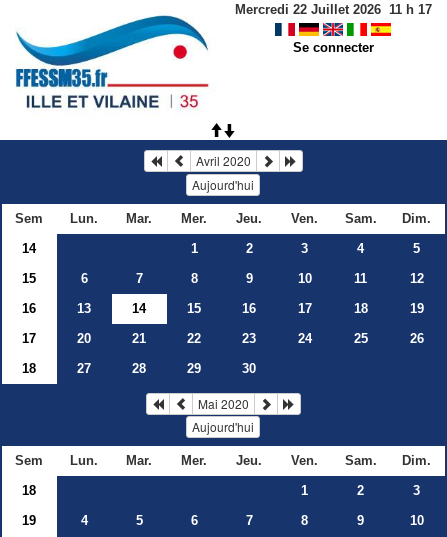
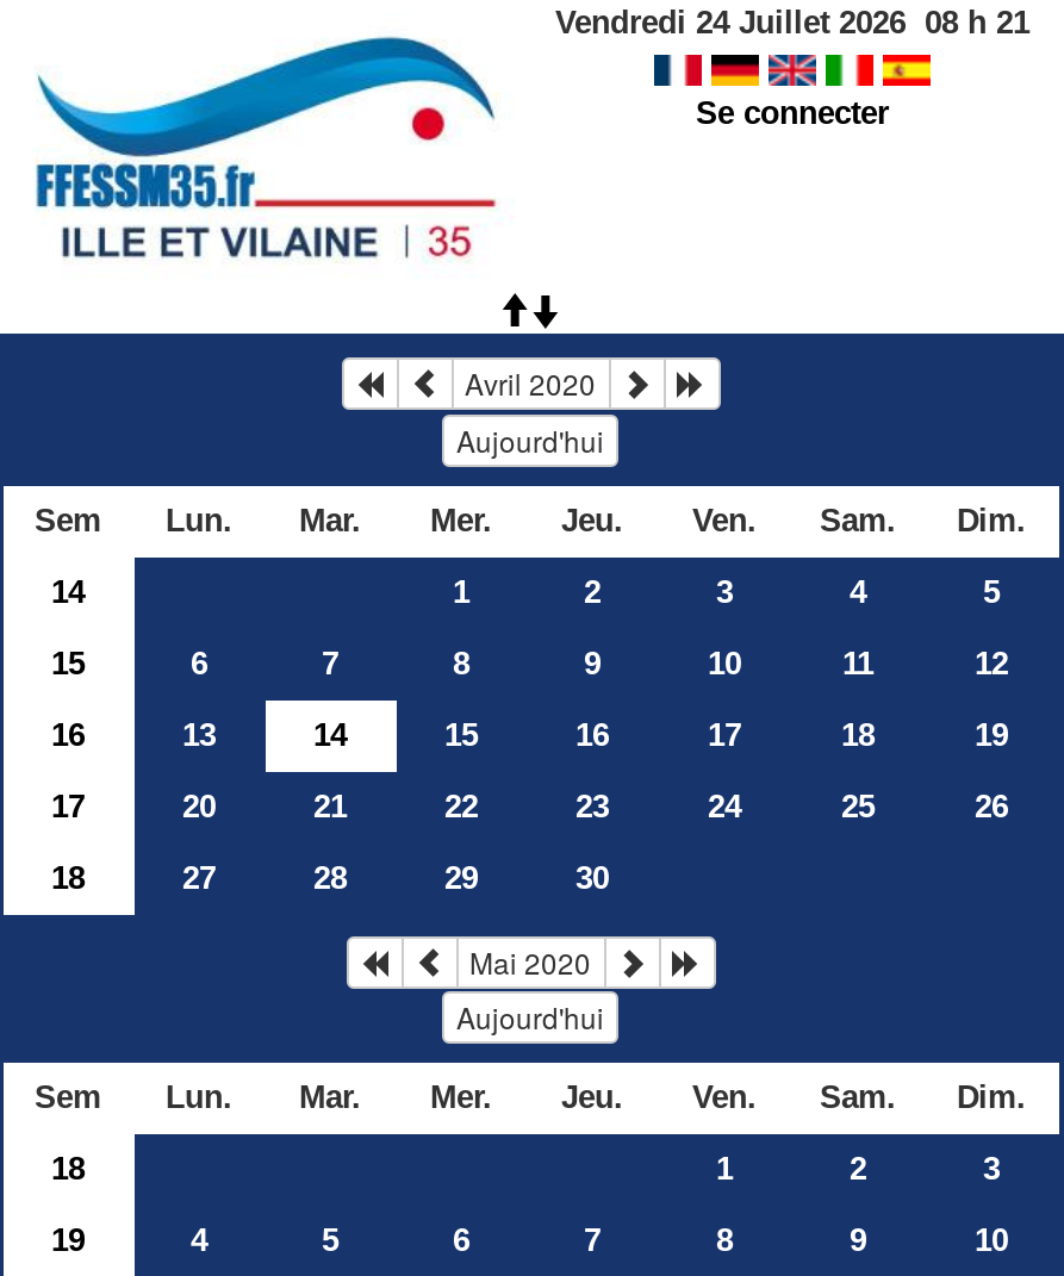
- Mercredi 22 Juillet 2026 11 h 17
+ Vendredi 24 Juillet 2026 08 h 21
